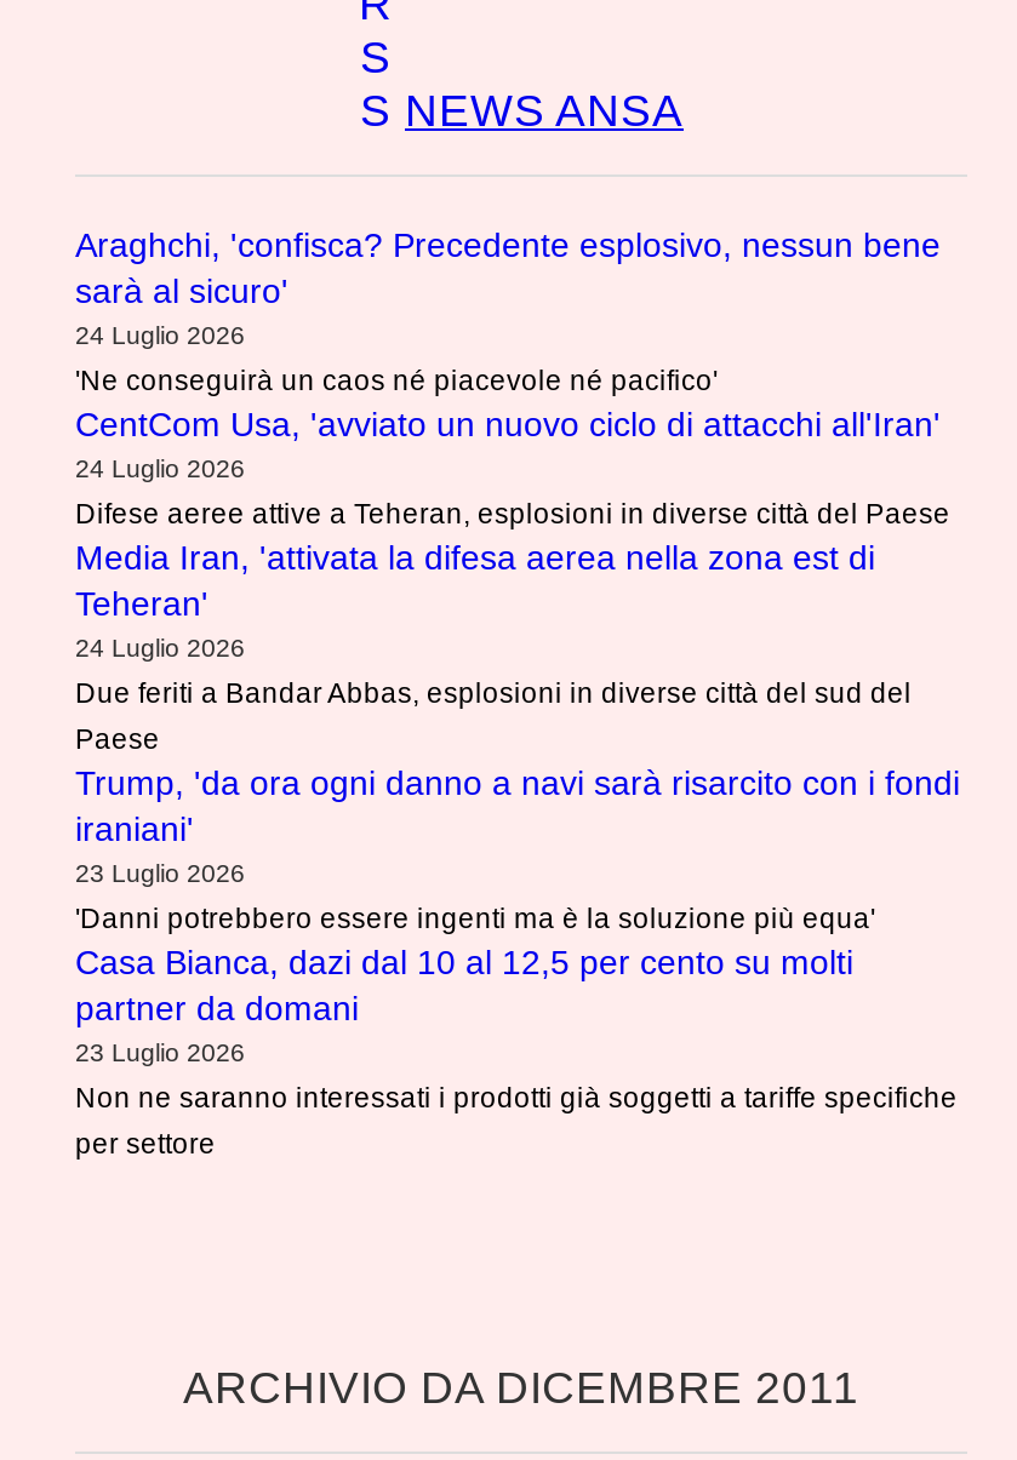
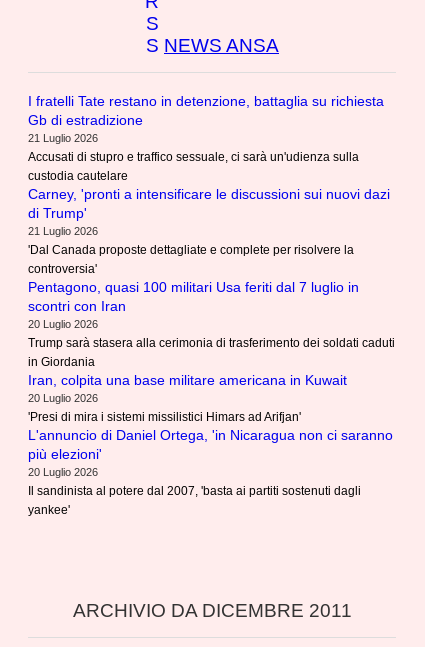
- Araghchi, 'confisca? Precedente esplosivo, nessun bene
- sarà al sicuro'
- 24 Luglio 2026
- 'Ne conseguirà un caos né piacevole né pacifico'
- CentCom Usa, 'avviato un nuovo ciclo di attacchi all'Iran'
- 24 Luglio 2026
- Difese aeree attive a Teheran, esplosioni in diverse città del Paese
- Media Iran, 'attivata la difesa aerea nella zona est di
- Teheran'
- 24 Luglio 2026
- Due feriti a Bandar Abbas, esplosioni in diverse città del sud del
- Paese
- Trump, 'da ora ogni danno a navi sarà risarcito con i fondi
- iraniani'
- 23 Luglio 2026
- 'Danni potrebbero essere ingenti ma è la soluzione più equa'
- Casa Bianca, dazi dal 10 al 12,5 per cento su molti
- partner da domani
- 23 Luglio 2026
- Non ne saranno interessati i prodotti già soggetti a tariffe specifiche
- per settore
+ I fratelli Tate restano in detenzione, battaglia su richiesta
+ Gb di estradizione
+ 21 Luglio 2026
+ Accusati di stupro e traffico sessuale, ci sarà un'udienza sulla
+ custodia cautelare
+ Carney, 'pronti a intensificare le discussioni sui nuovi dazi
+ di Trump'
+ 21 Luglio 2026
+ 'Dal Canada proposte dettagliate e complete per risolvere la
+ controversia'
+ Pentagono, quasi 100 militari Usa feriti dal 7 luglio in
+ scontri con Iran
+ 20 Luglio 2026
+ Trump sarà stasera alla cerimonia di trasferimento dei soldati caduti
+ in Giordania
+ Iran, colpita una base militare americana in Kuwait
+ 20 Luglio 2026
+ 'Presi di mira i sistemi missilistici Himars ad Arifjan'
+ L'annuncio di Daniel Ortega, 'in Nicaragua non ci saranno
+ più elezioni'
+ 20 Luglio 2026
+ Il sandinista al potere dal 2007, 'basta ai partiti sostenuti dagli
+ yankee'
